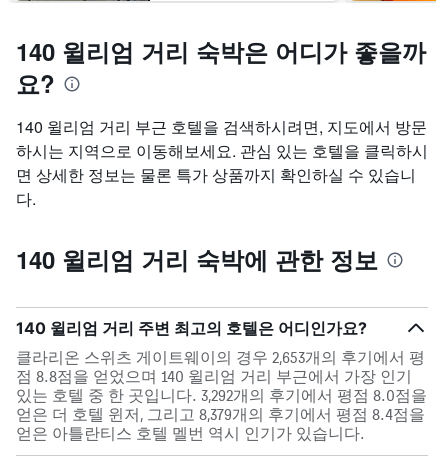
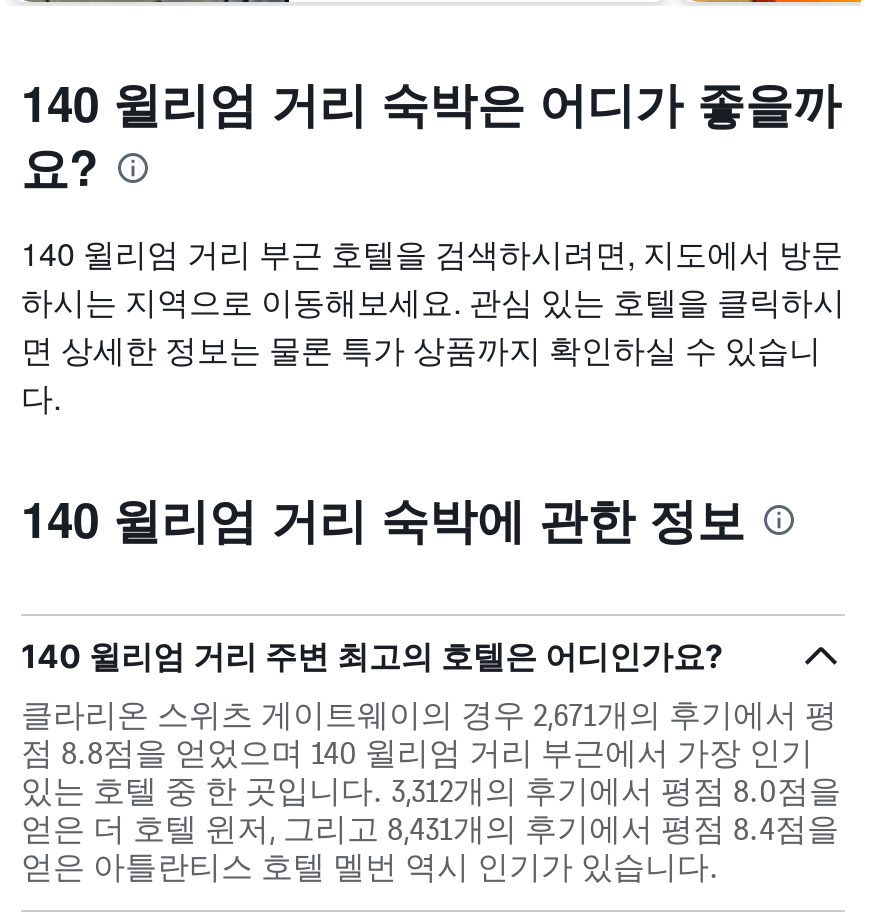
- 클라리온 스위츠 게이트웨이의 경우 2,653개의 후기에서 평
+ 클라리온 스위츠 게이트웨이의 경우 2,671개의 후기에서 평

- 있는 호텔 중 한 곳입니다. 3,292개의 후기에서 평점 8.0점을
+ 있는 호텔 중 한 곳입니다. 3,312개의 후기에서 평점 8.0점을

- 얻은 더 호텔 윈저, 그리고 8,379개의 후기에서 평점 8.4점을
+ 얻은 더 호텔 윈저, 그리고 8,431개의 후기에서 평점 8.4점을
